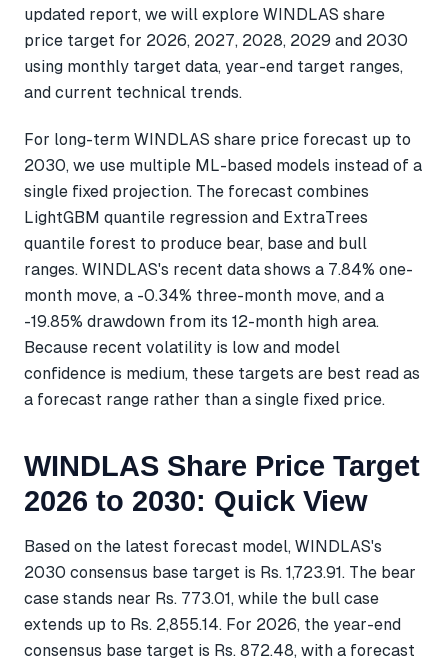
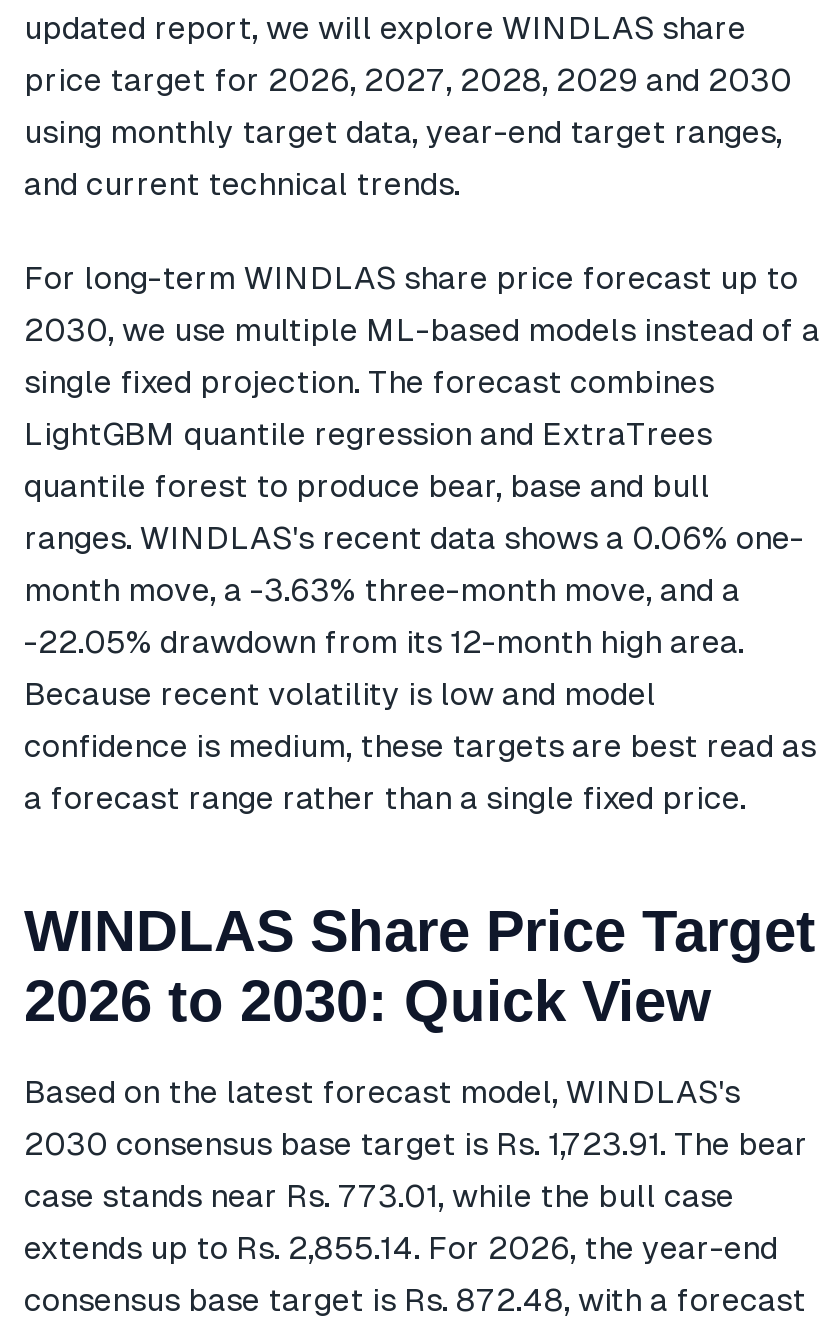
- ranges. WINDLAS's recent data shows a 7.84% one-
+ ranges. WINDLAS's recent data shows a 0.06% one-

- month move, a -0.34% three-month move, and a
+ month move, a -3.63% three-month move, and a

- -19.85% drawdown from its 12-month high area.
+ -22.05% drawdown from its 12-month high area.
